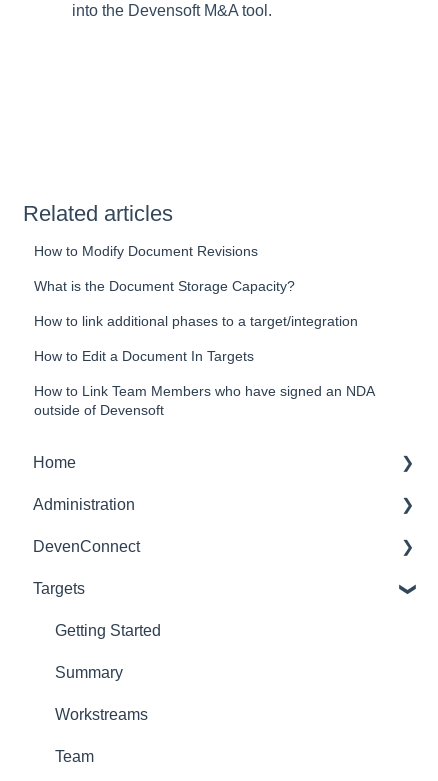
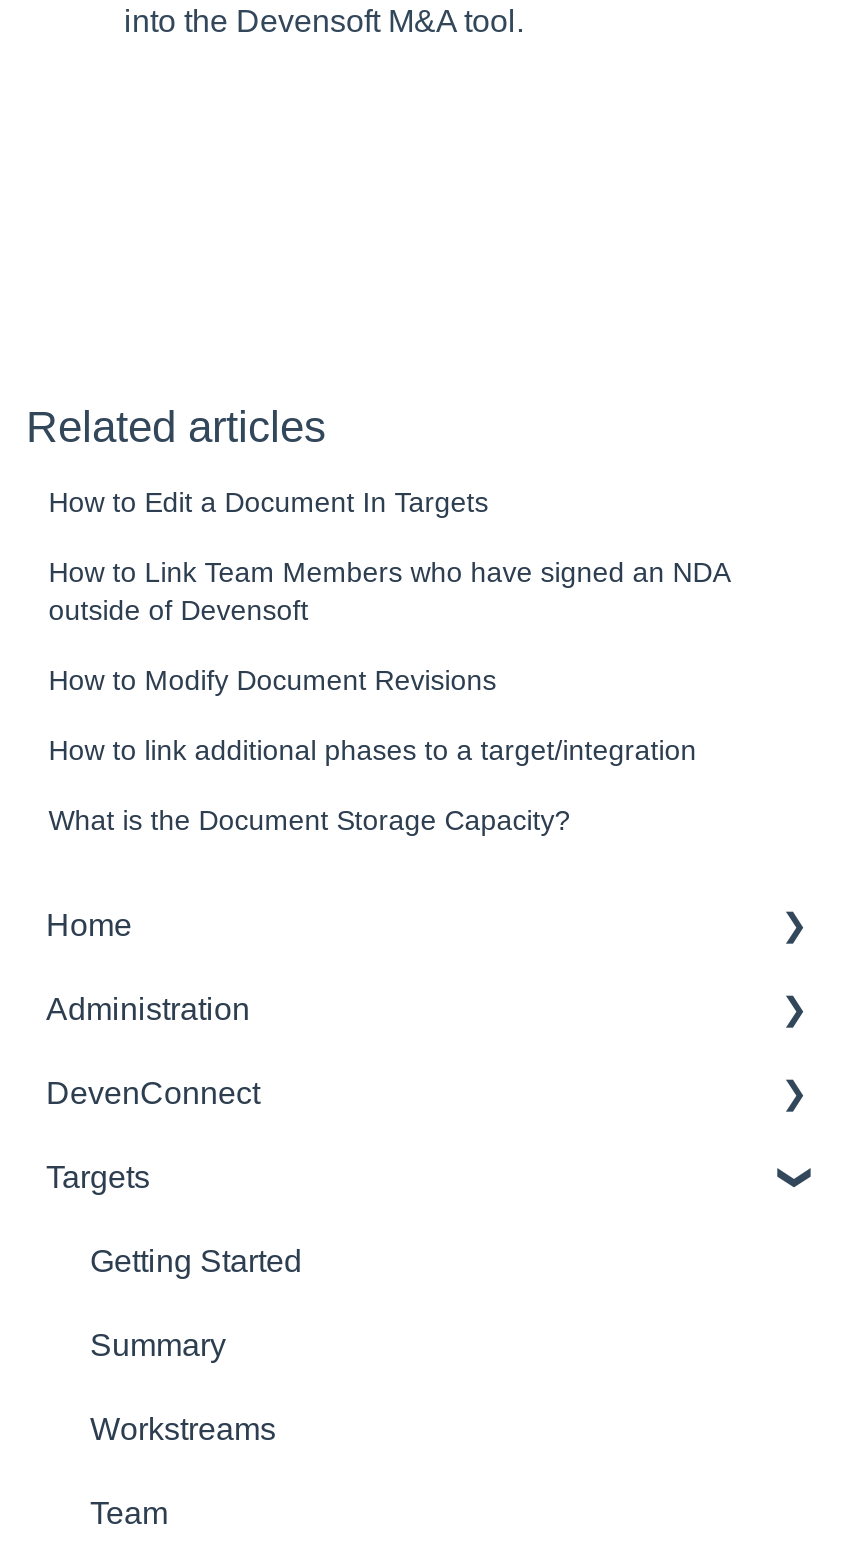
moved down: How to Modify Document Revisions | What is the Document Storage Capacity? | How to link additional phases to a target/integration

moved up: How to Edit a Document In Targets | How to Link Team Members who have signed an NDA | outside of Devensoft
